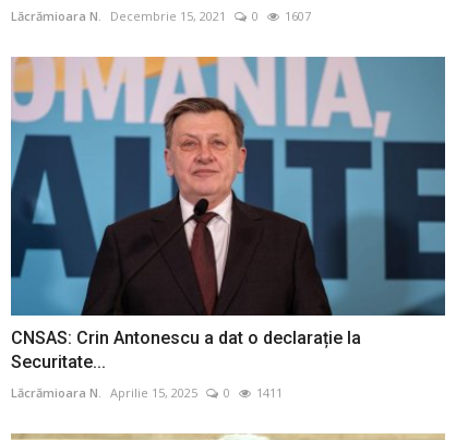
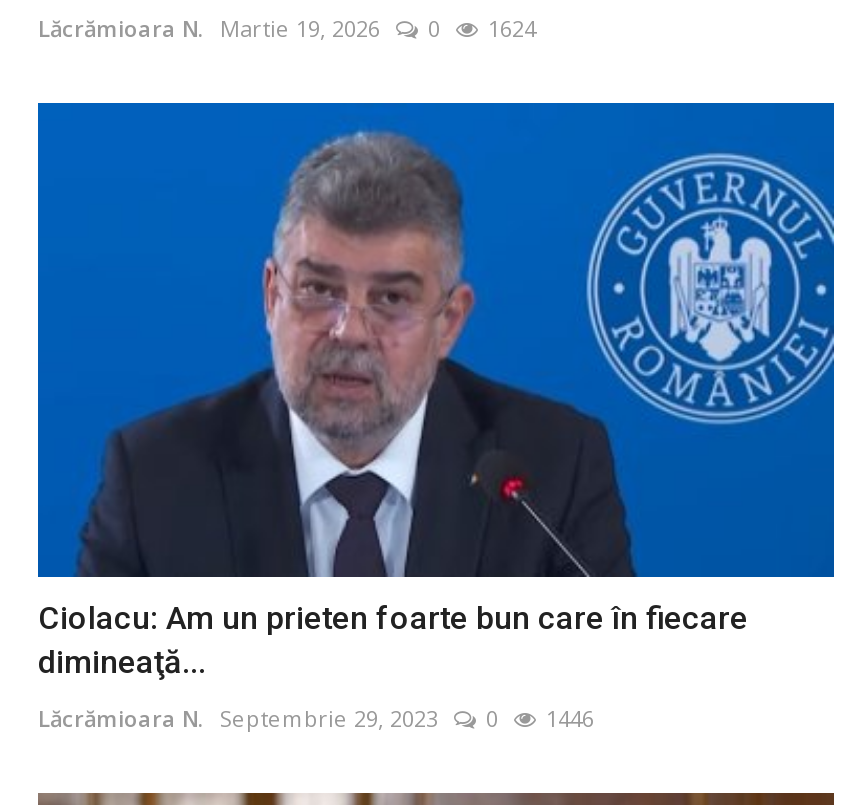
- Lăcrămioara N. Decembrie 15, 2021
+ Lăcrămioara N. Martie 19, 2026

- 1607
+ 1624

- [image]
- CNSAS: Crin Antonescu a dat o declarație la
- Securitate...
+ [image]
+ Ciolacu: Am un prieten foarte bun care în fiecare
+ dimineaţă...

- Lăcrămioara N. Aprilie 15, 2025
+ Lăcrămioara N. Septembrie 29, 2023

- 1411
+ 1446
